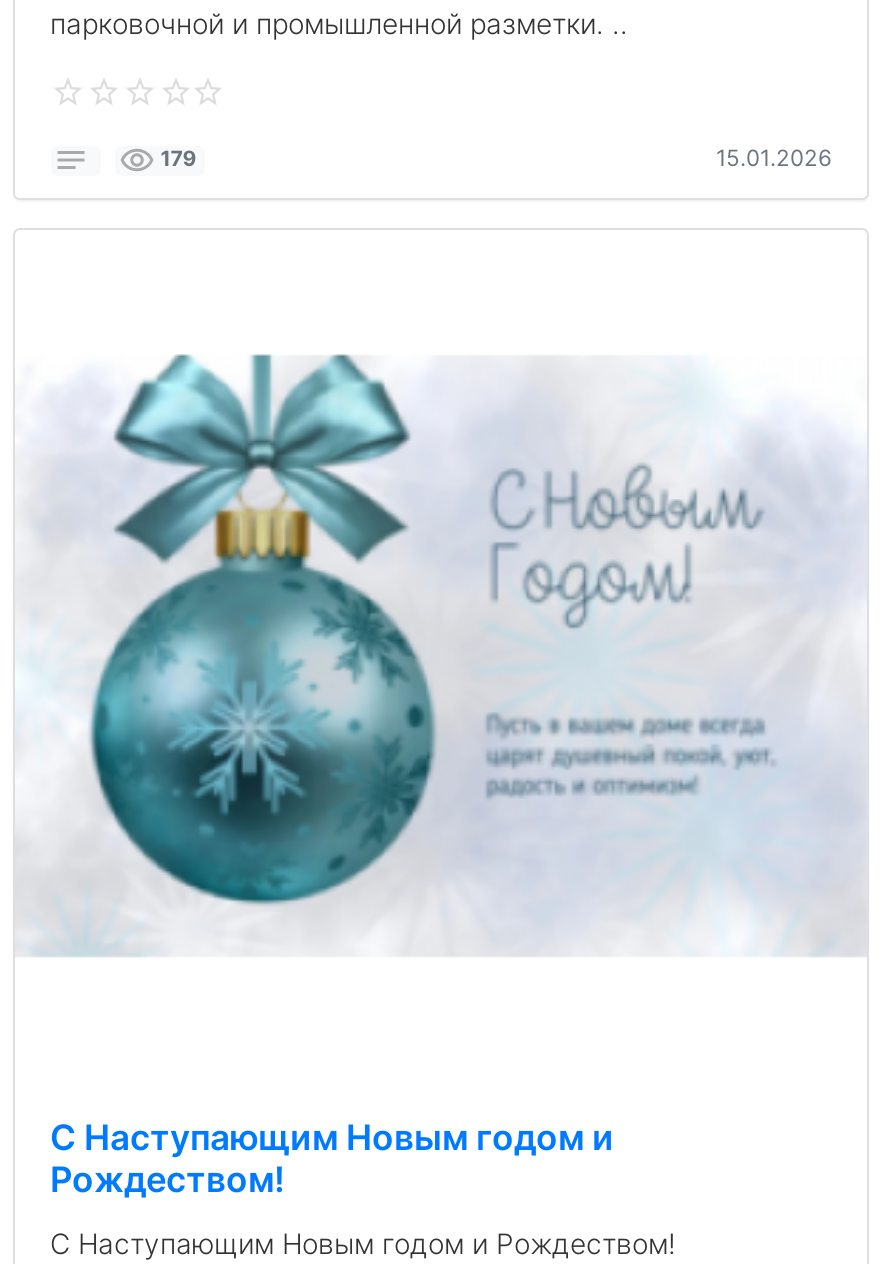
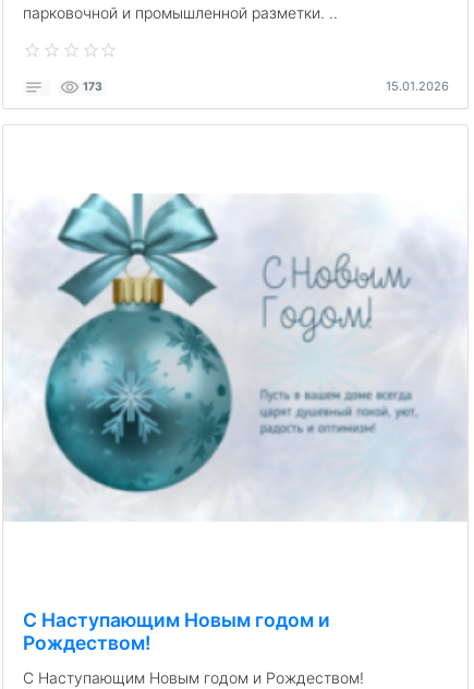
- 179
+ 173
